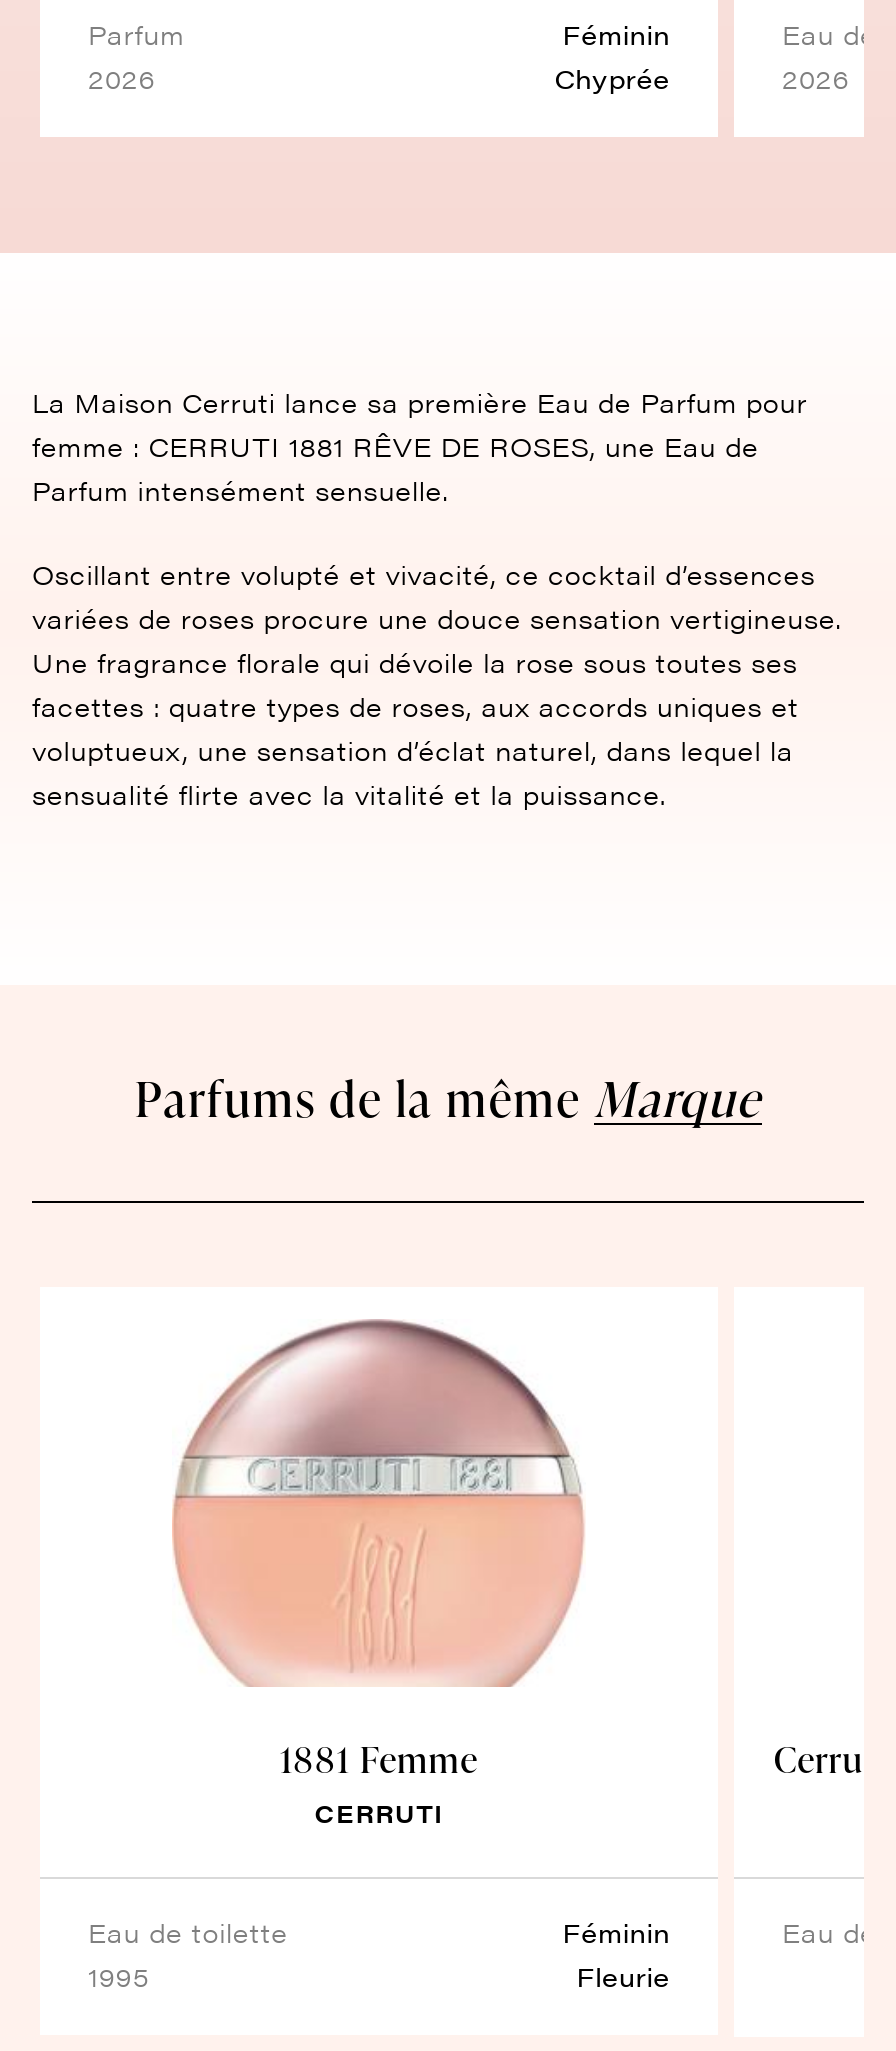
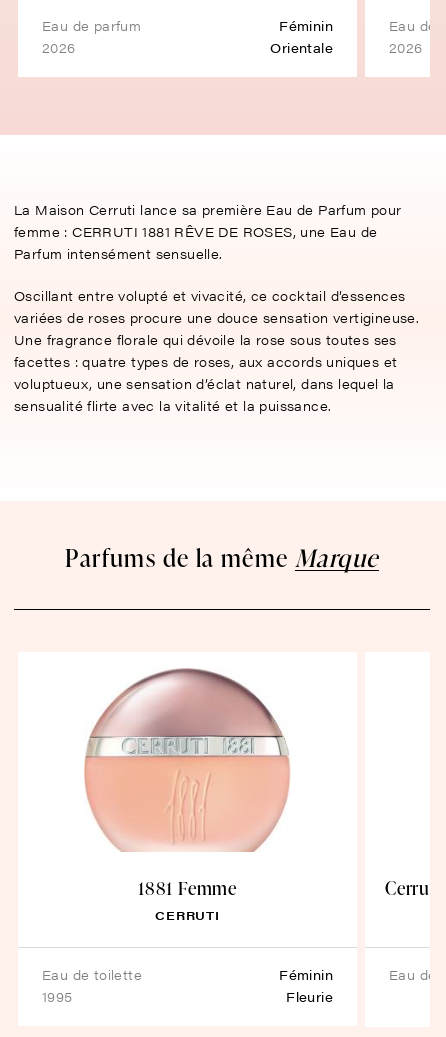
- parfum
+ eau de parfum

- Chyprée
+ Orientale
